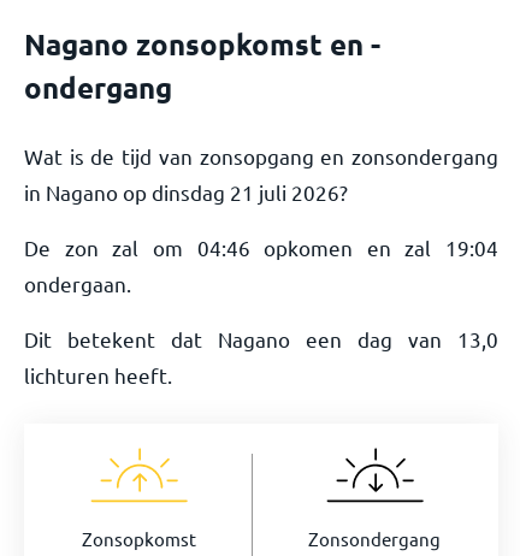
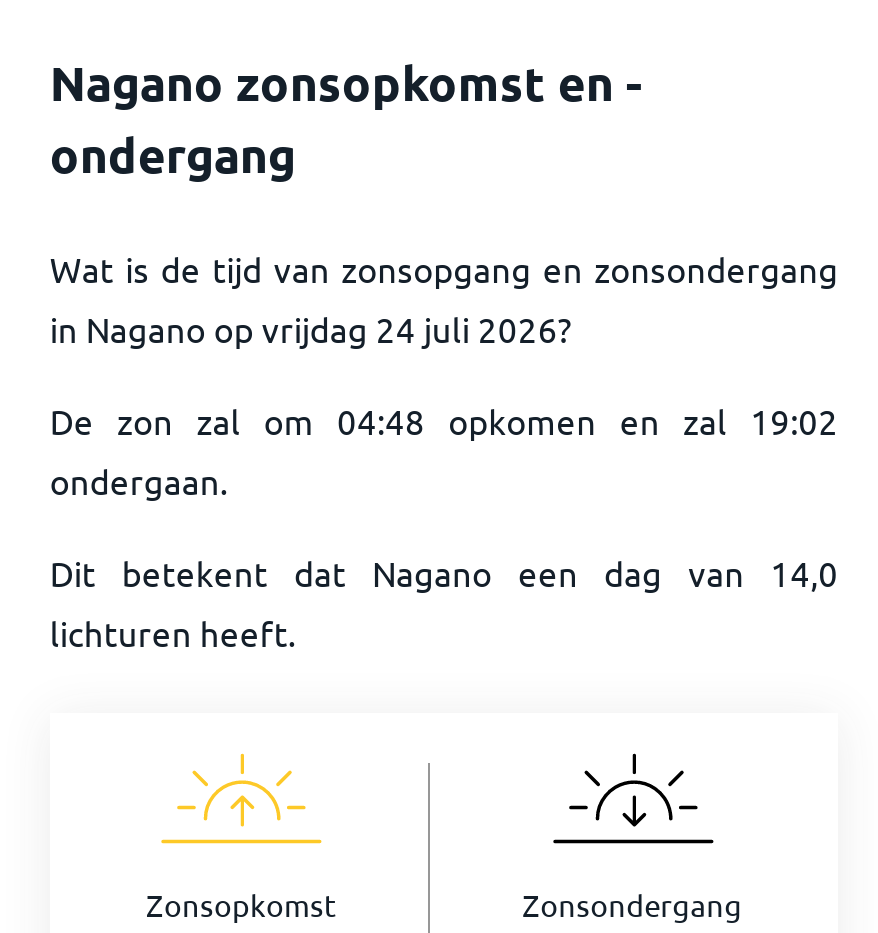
- in Nagano op dinsdag 21 juli 2026?
+ in Nagano op vrijdag 24 juli 2026?

- De zon zal om 04:46 opkomen en zal 19:04
+ De zon zal om 04:48 opkomen en zal 19:02

- Dit betekent dat Nagano een dag van 13,0
+ Dit betekent dat Nagano een dag van 14,0
